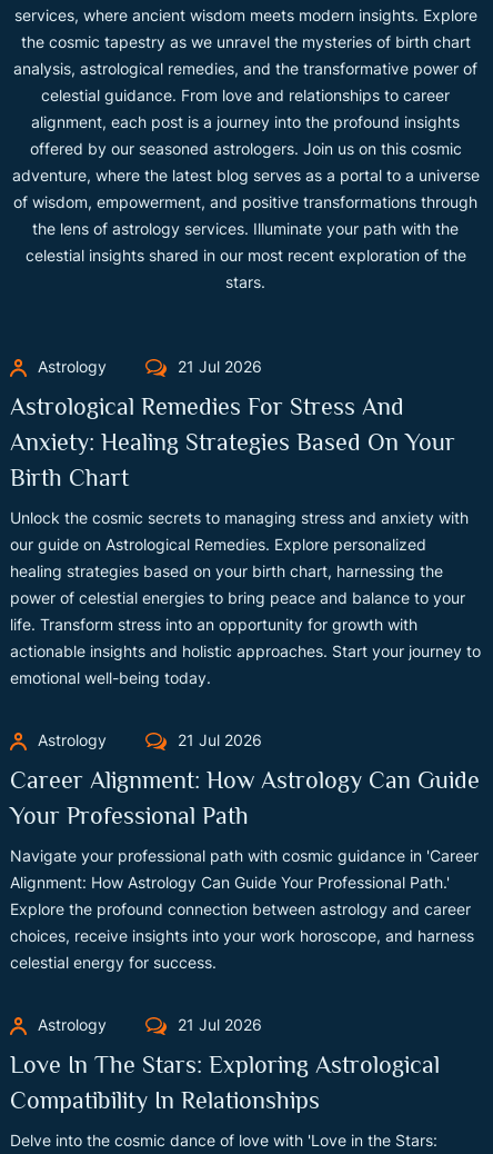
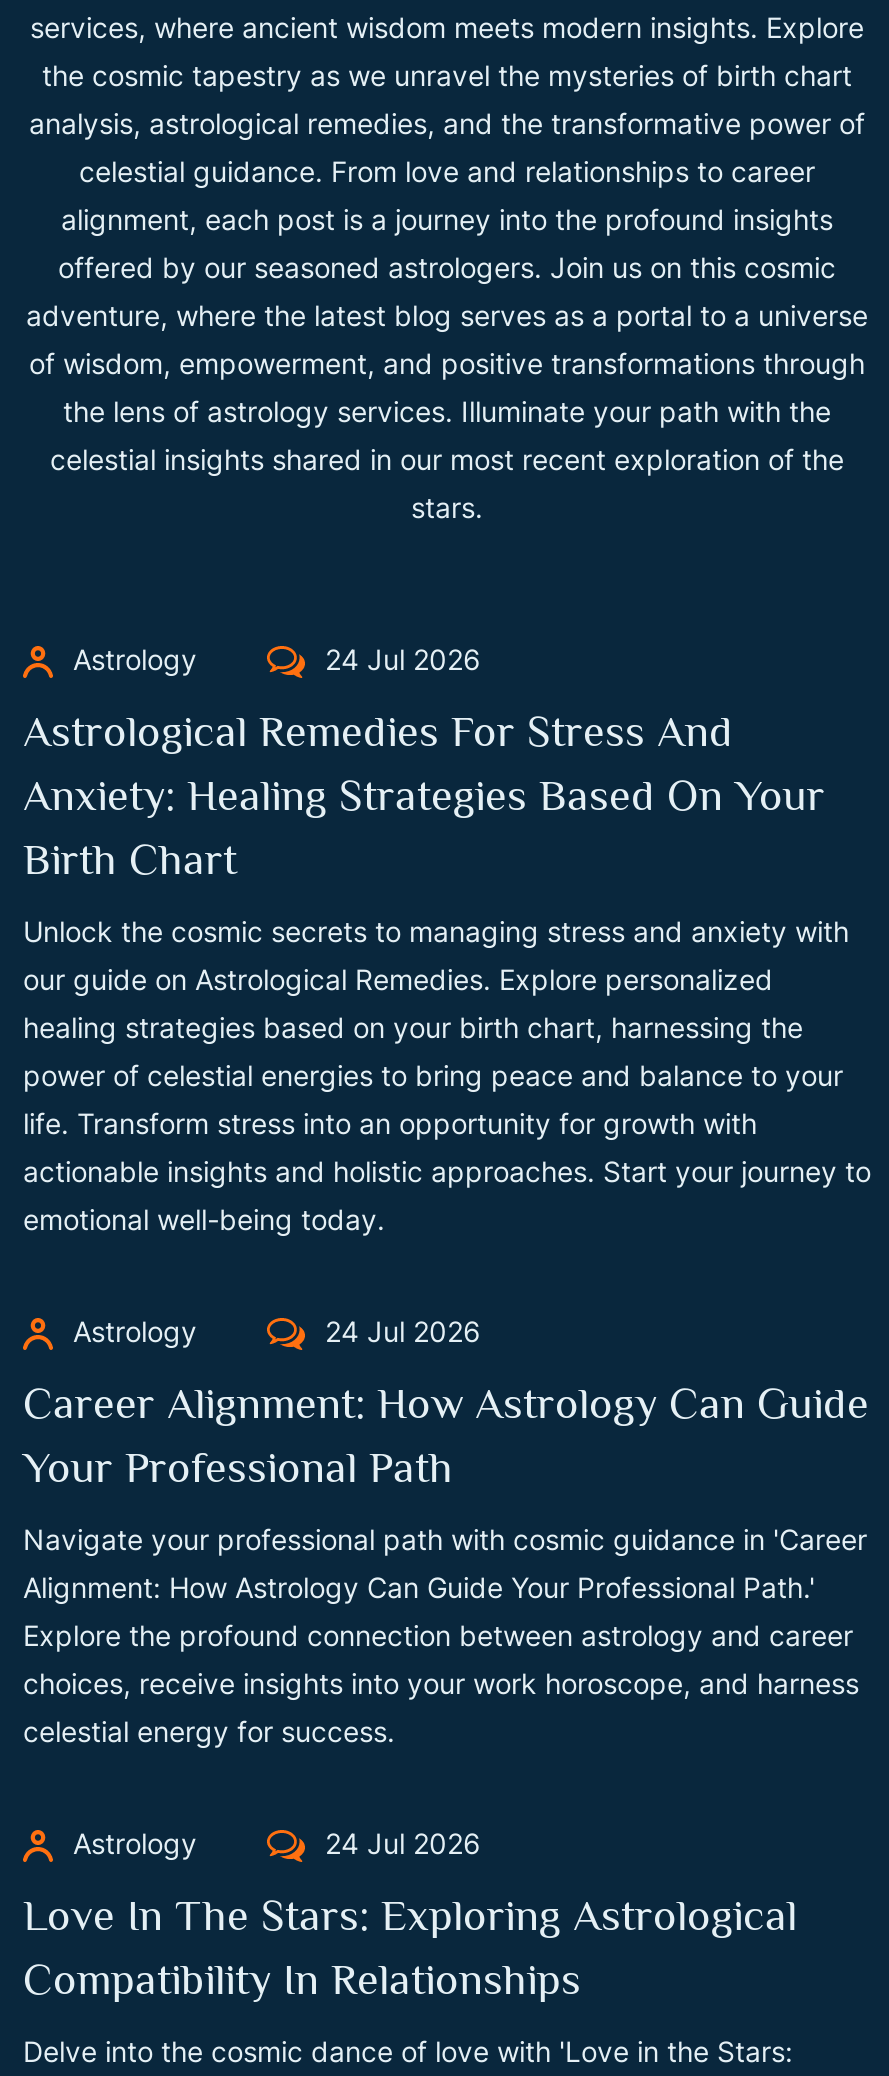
- 21 Jul 2026
+ 24 Jul 2026

- 21 Jul 2026
+ 24 Jul 2026

- 21 Jul 2026
+ 24 Jul 2026
